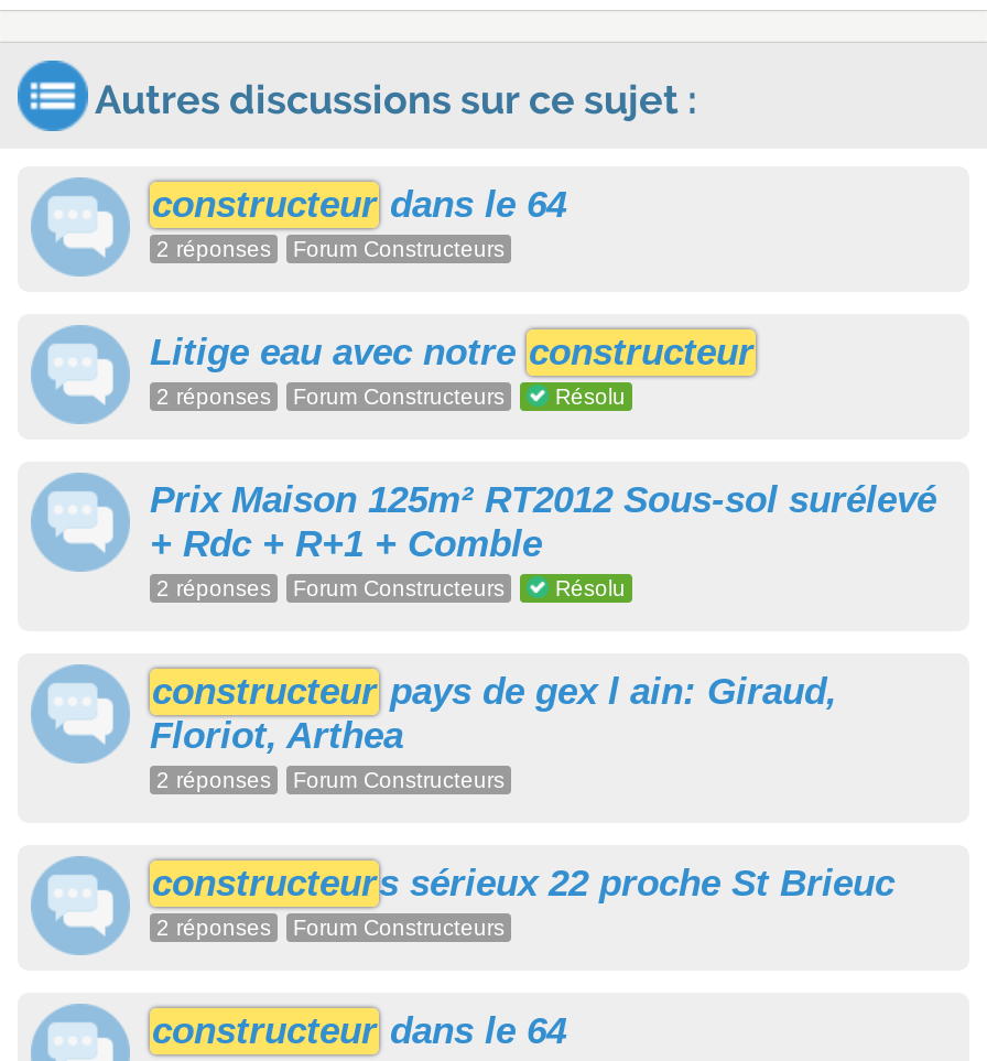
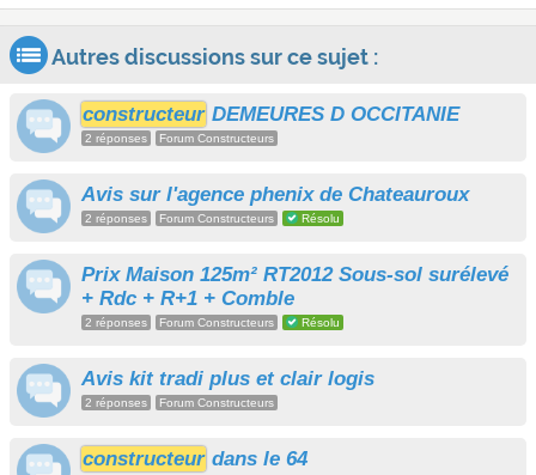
- constructeur dans le 64
+ constructeur DEMEURES D OCCITANIE

- Litige eau avec notre constructeur
+ Avis sur l'agence phenix de Chateauroux

- constructeur pays de gex l ain: Giraud,
- Floriot, Arthea
- 2 réponses
- Forum Constructeurs
- constructeurs sérieux 22 proche St Brieuc
+ Avis kit tradi plus et clair logis
